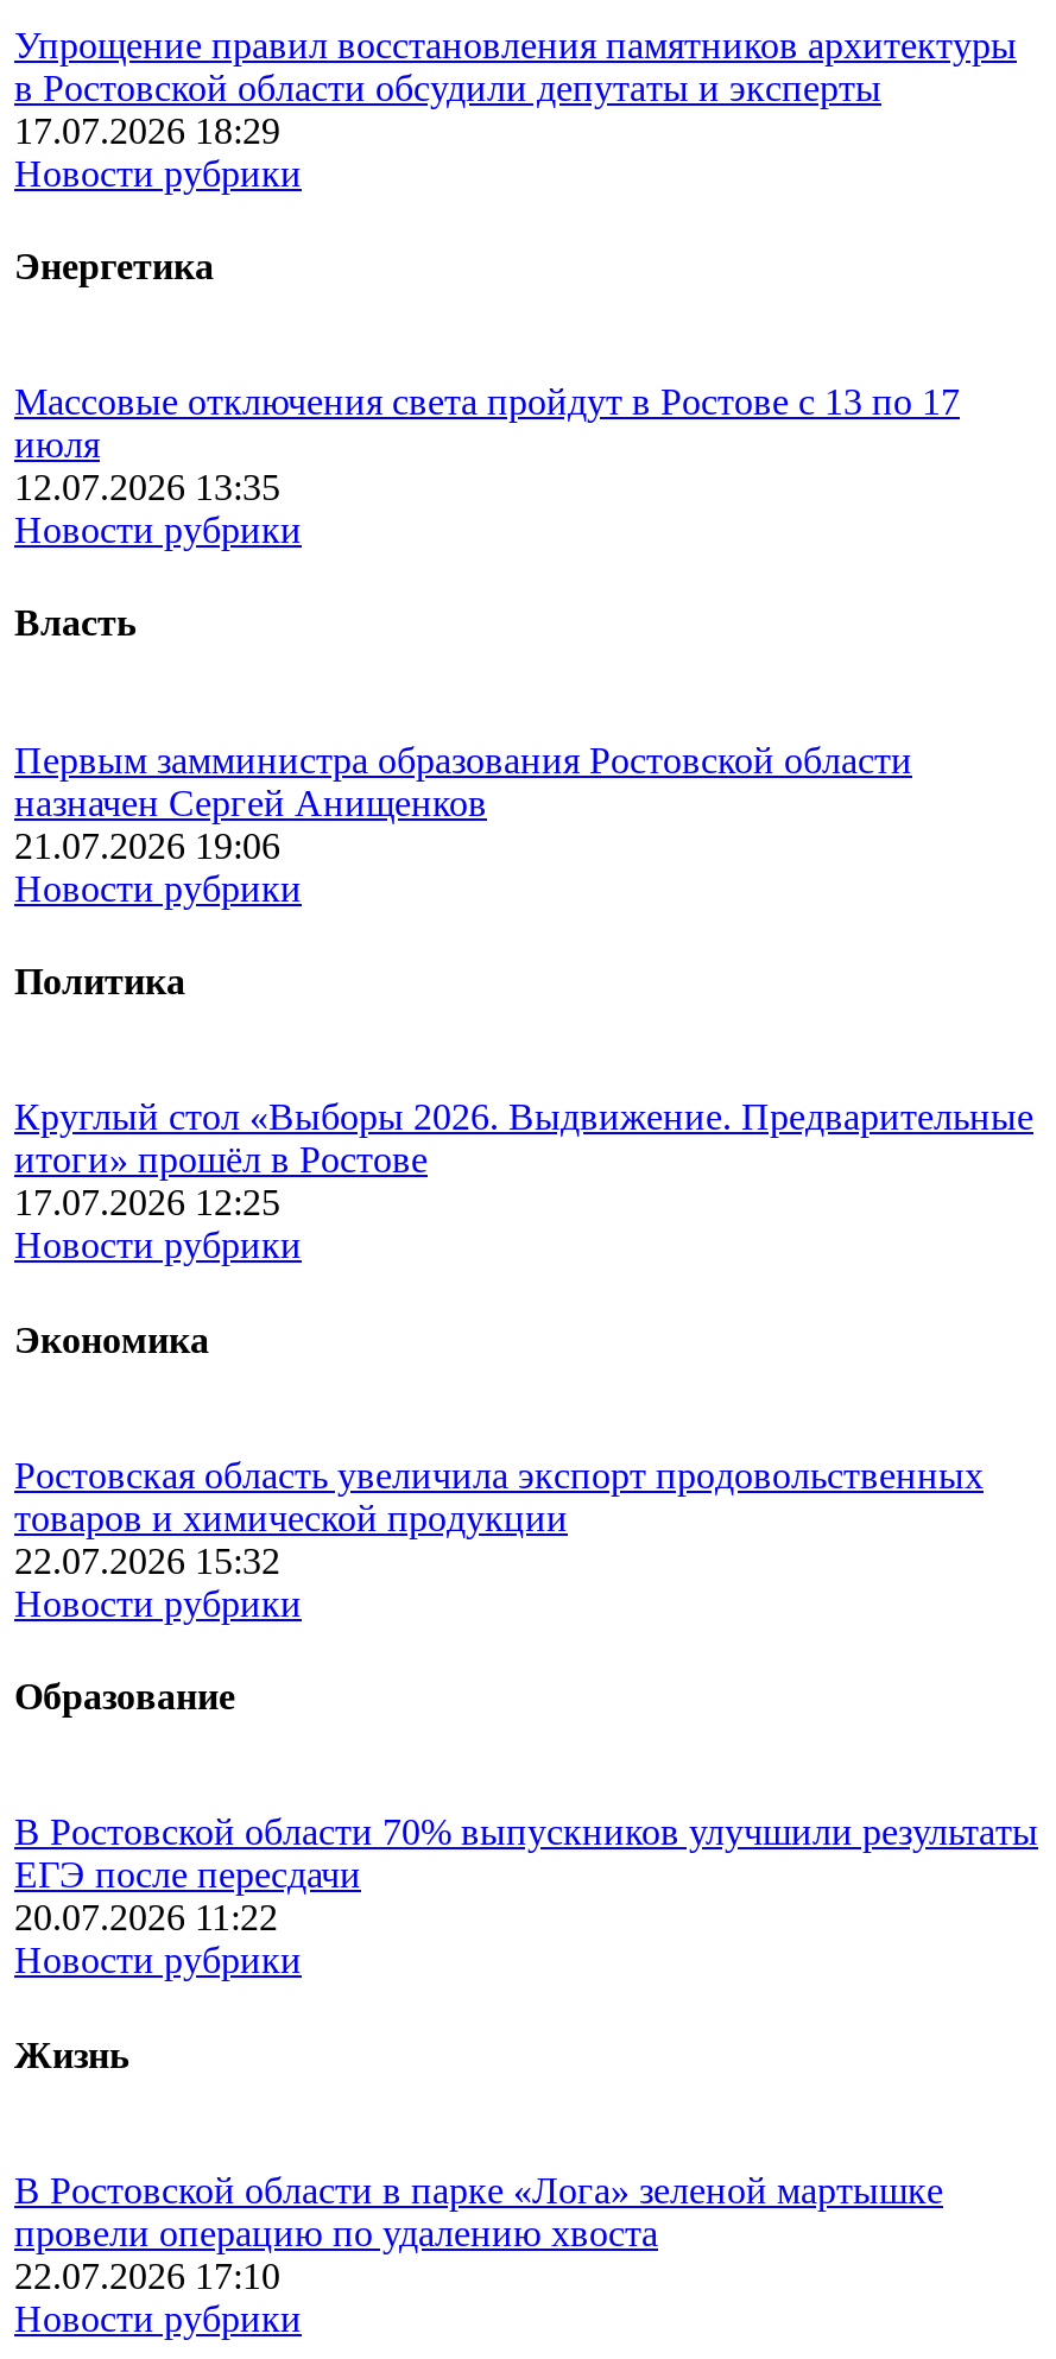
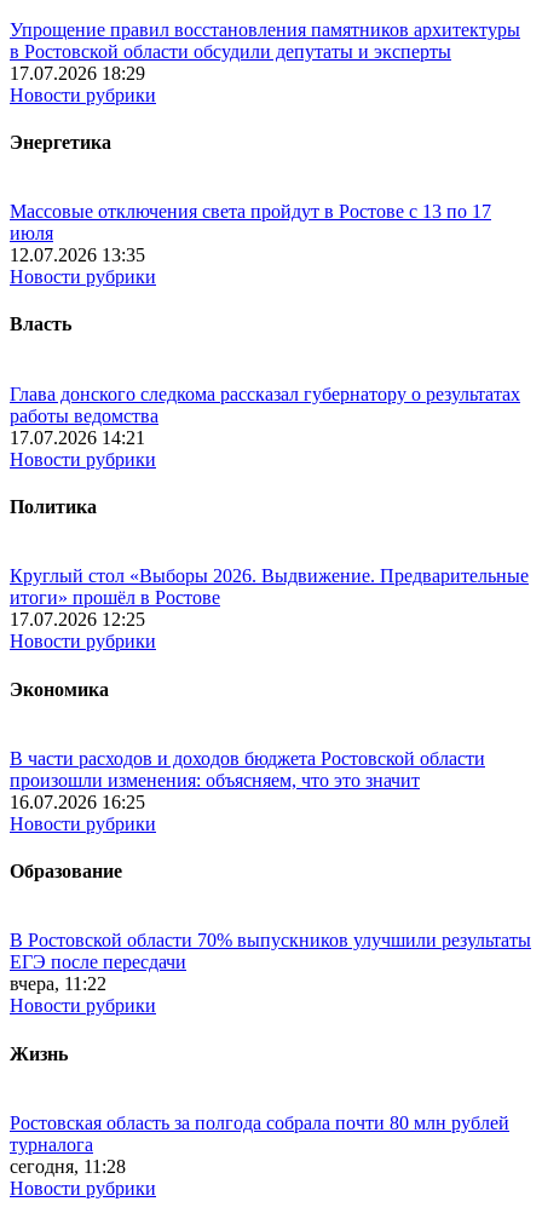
- Первым замминистра образования Ростовской области
- назначен Сергей Анищенков
- 21.07.2026 19:06
+ Глава донского следкома рассказал губернатору о результатах
+ работы ведомства
+ 17.07.2026 14:21

- Ростовская область увеличила экспорт продовольственных
- товаров и химической продукции
- 22.07.2026 15:32
+ В части расходов и доходов бюджета Ростовской области
+ произошли изменения: объясняем, что это значит
+ 16.07.2026 16:25

- 20.07.2026 11:22
+ вчера, 11:22

- В Ростовской области в парке «Лога» зеленой мартышке
- провели операцию по удалению хвоста
- 22.07.2026 17:10
+ Ростовская область за полгода собрала почти 80 млн рублей
+ турналога
+ сегодня, 11:28
